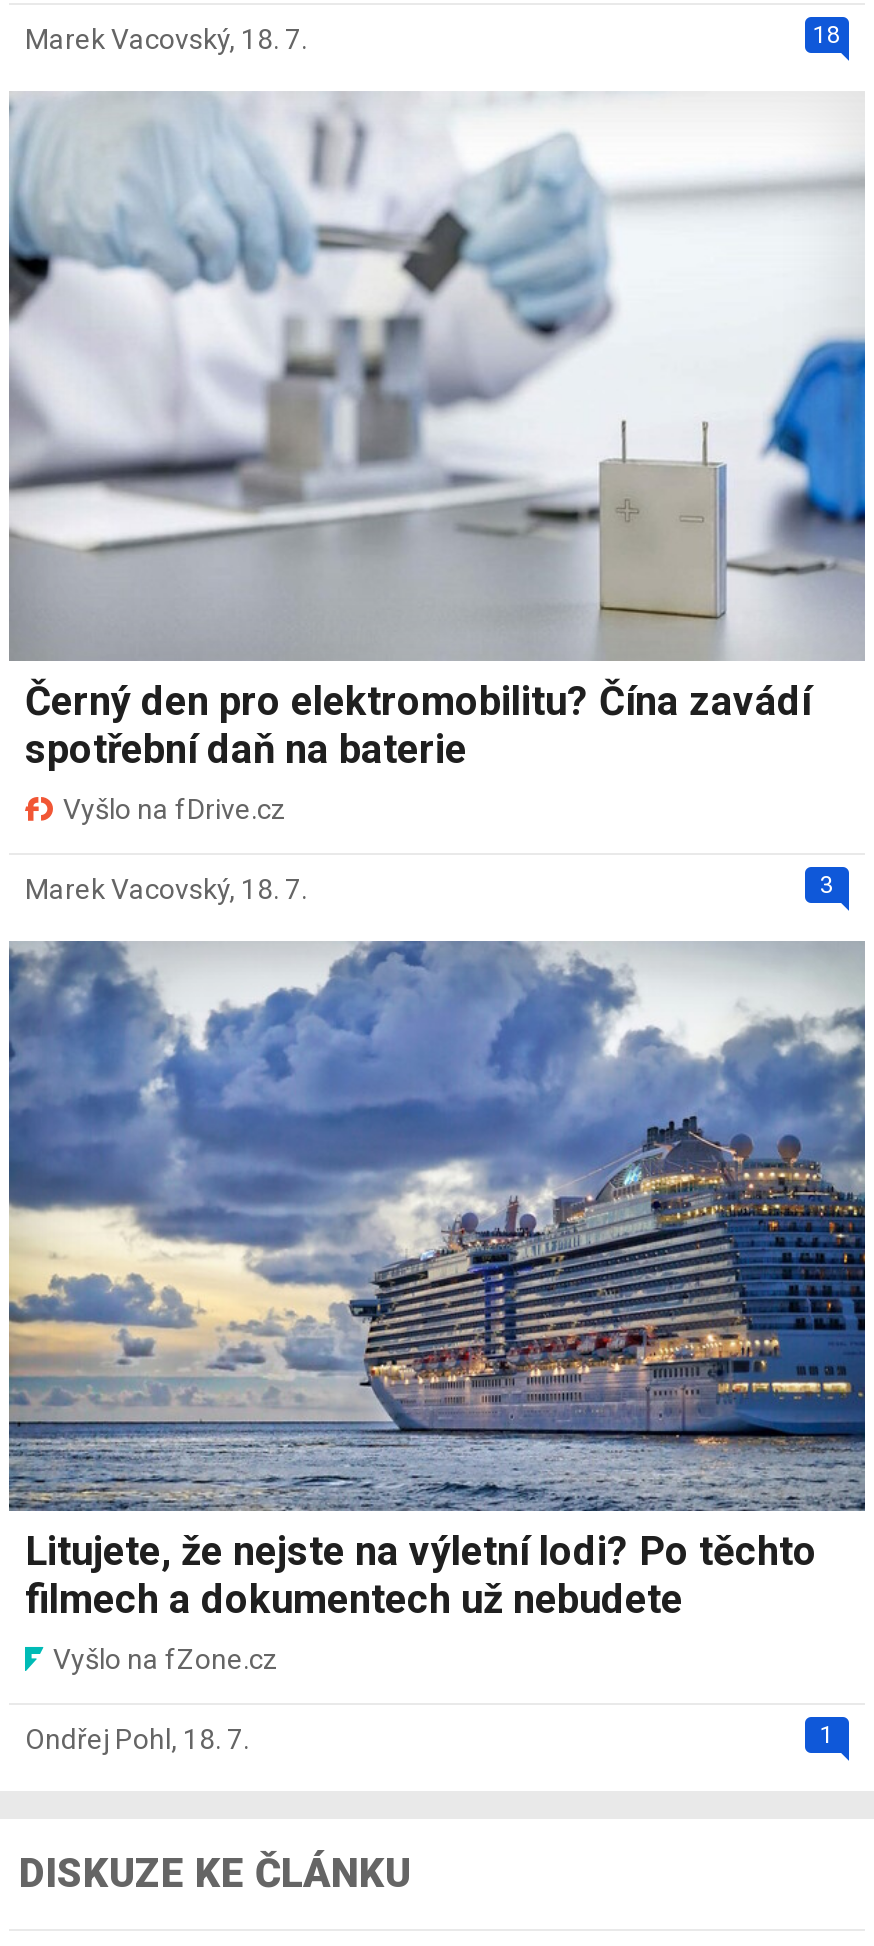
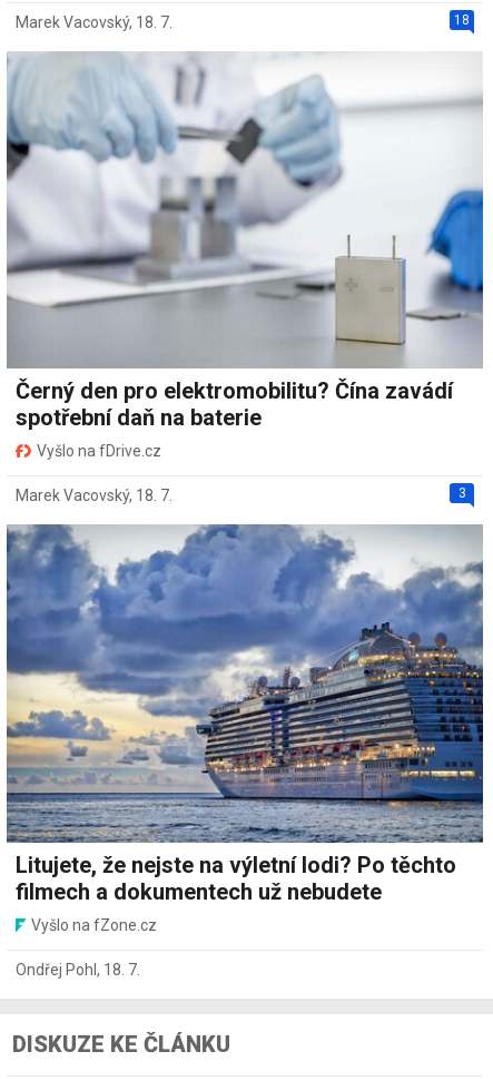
- 1
